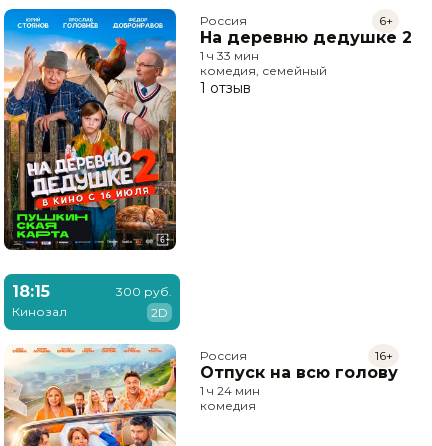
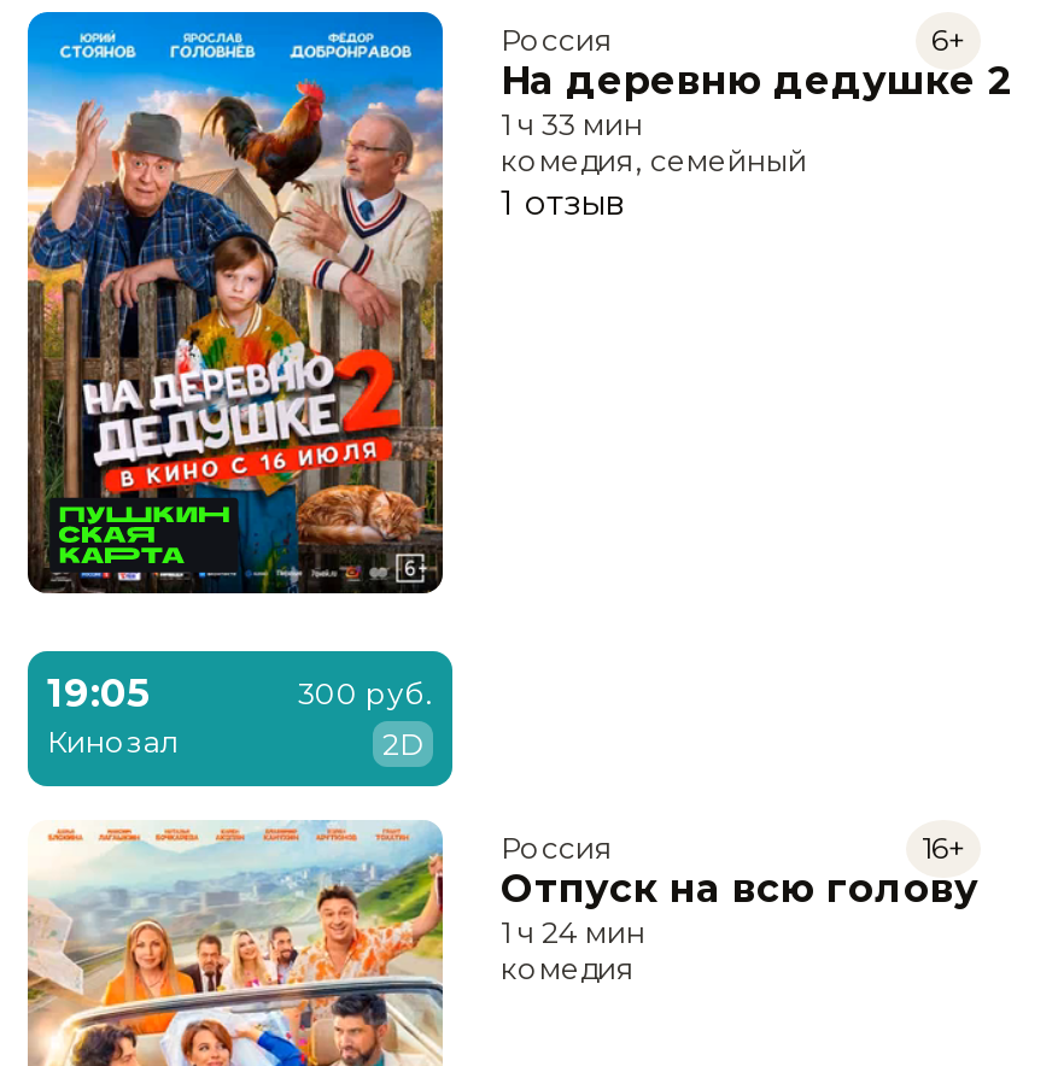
- 18:15
+ 19:05
